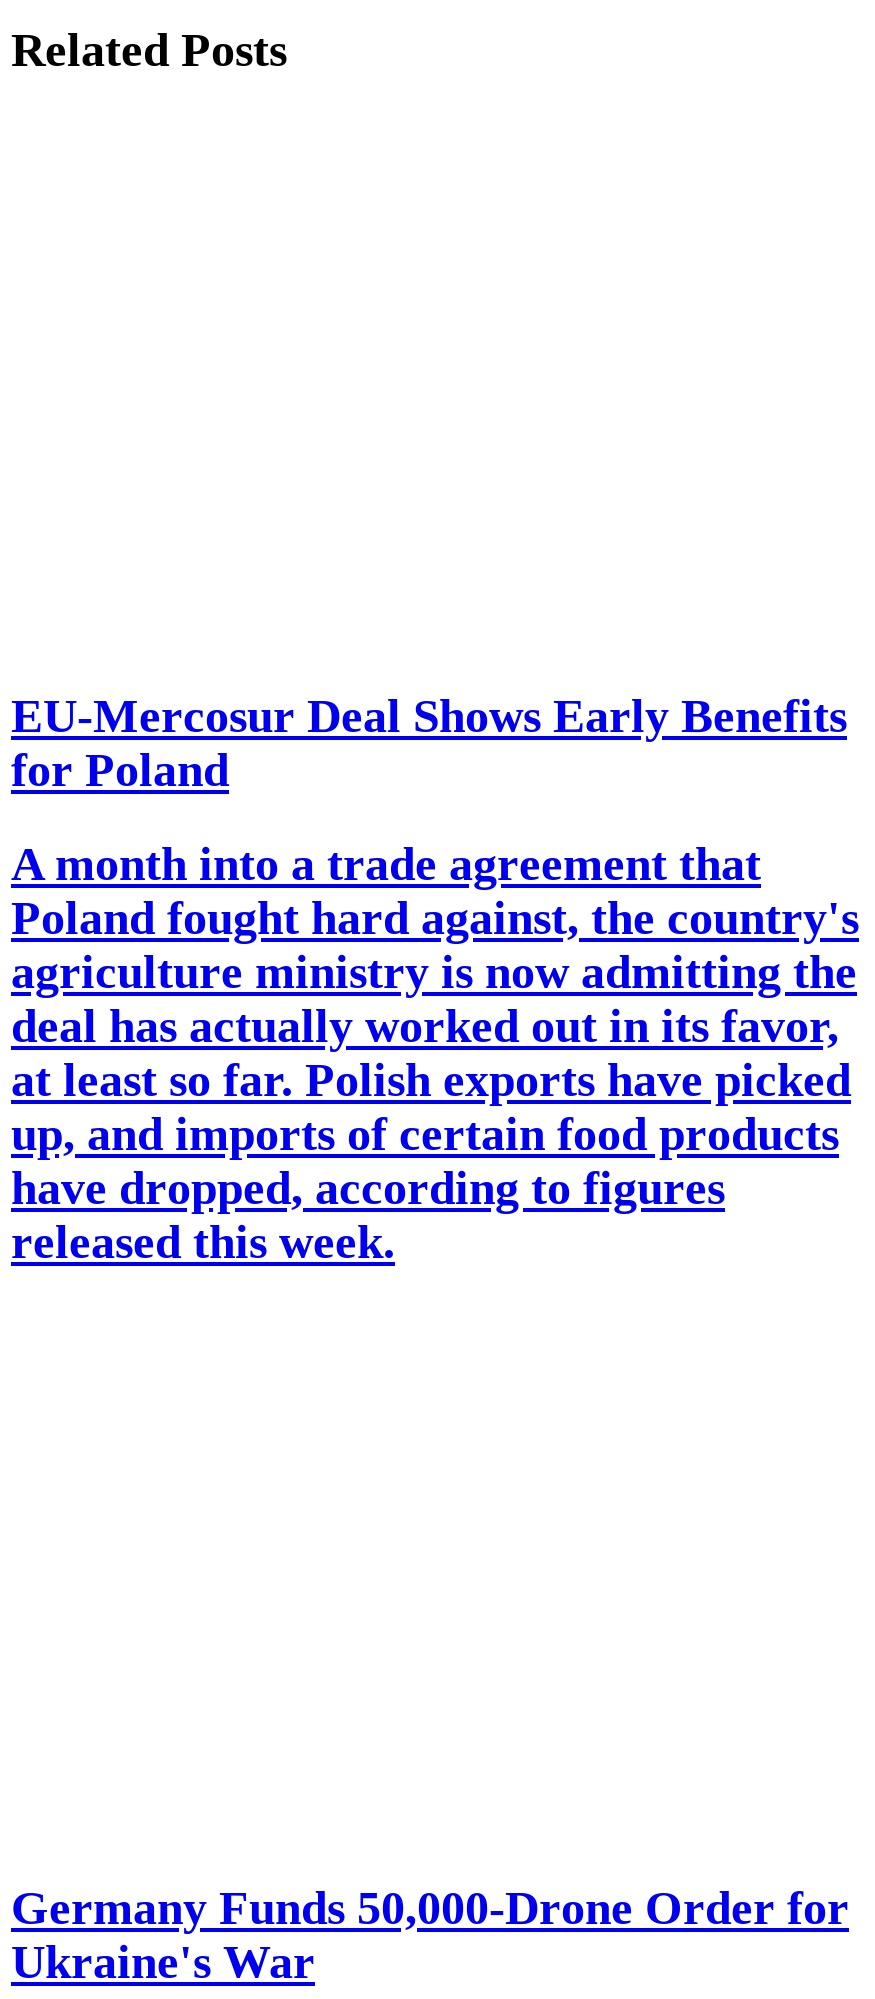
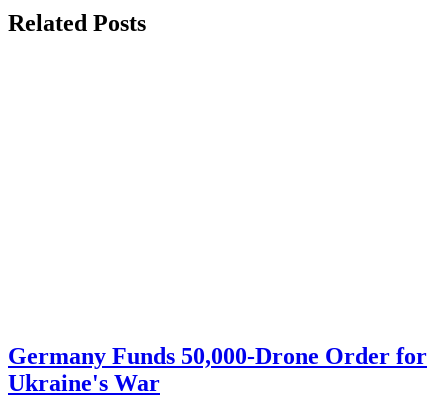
- EU-Mercosur Deal Shows Early Benefits
- for Poland
- A month into a trade agreement that
- Poland fought hard against, the country's
- agriculture ministry is now admitting the
- deal has actually worked out in its favor,
- at least so far. Polish exports have picked
- up, and imports of certain food products
- have dropped, according to figures
- released this week.
